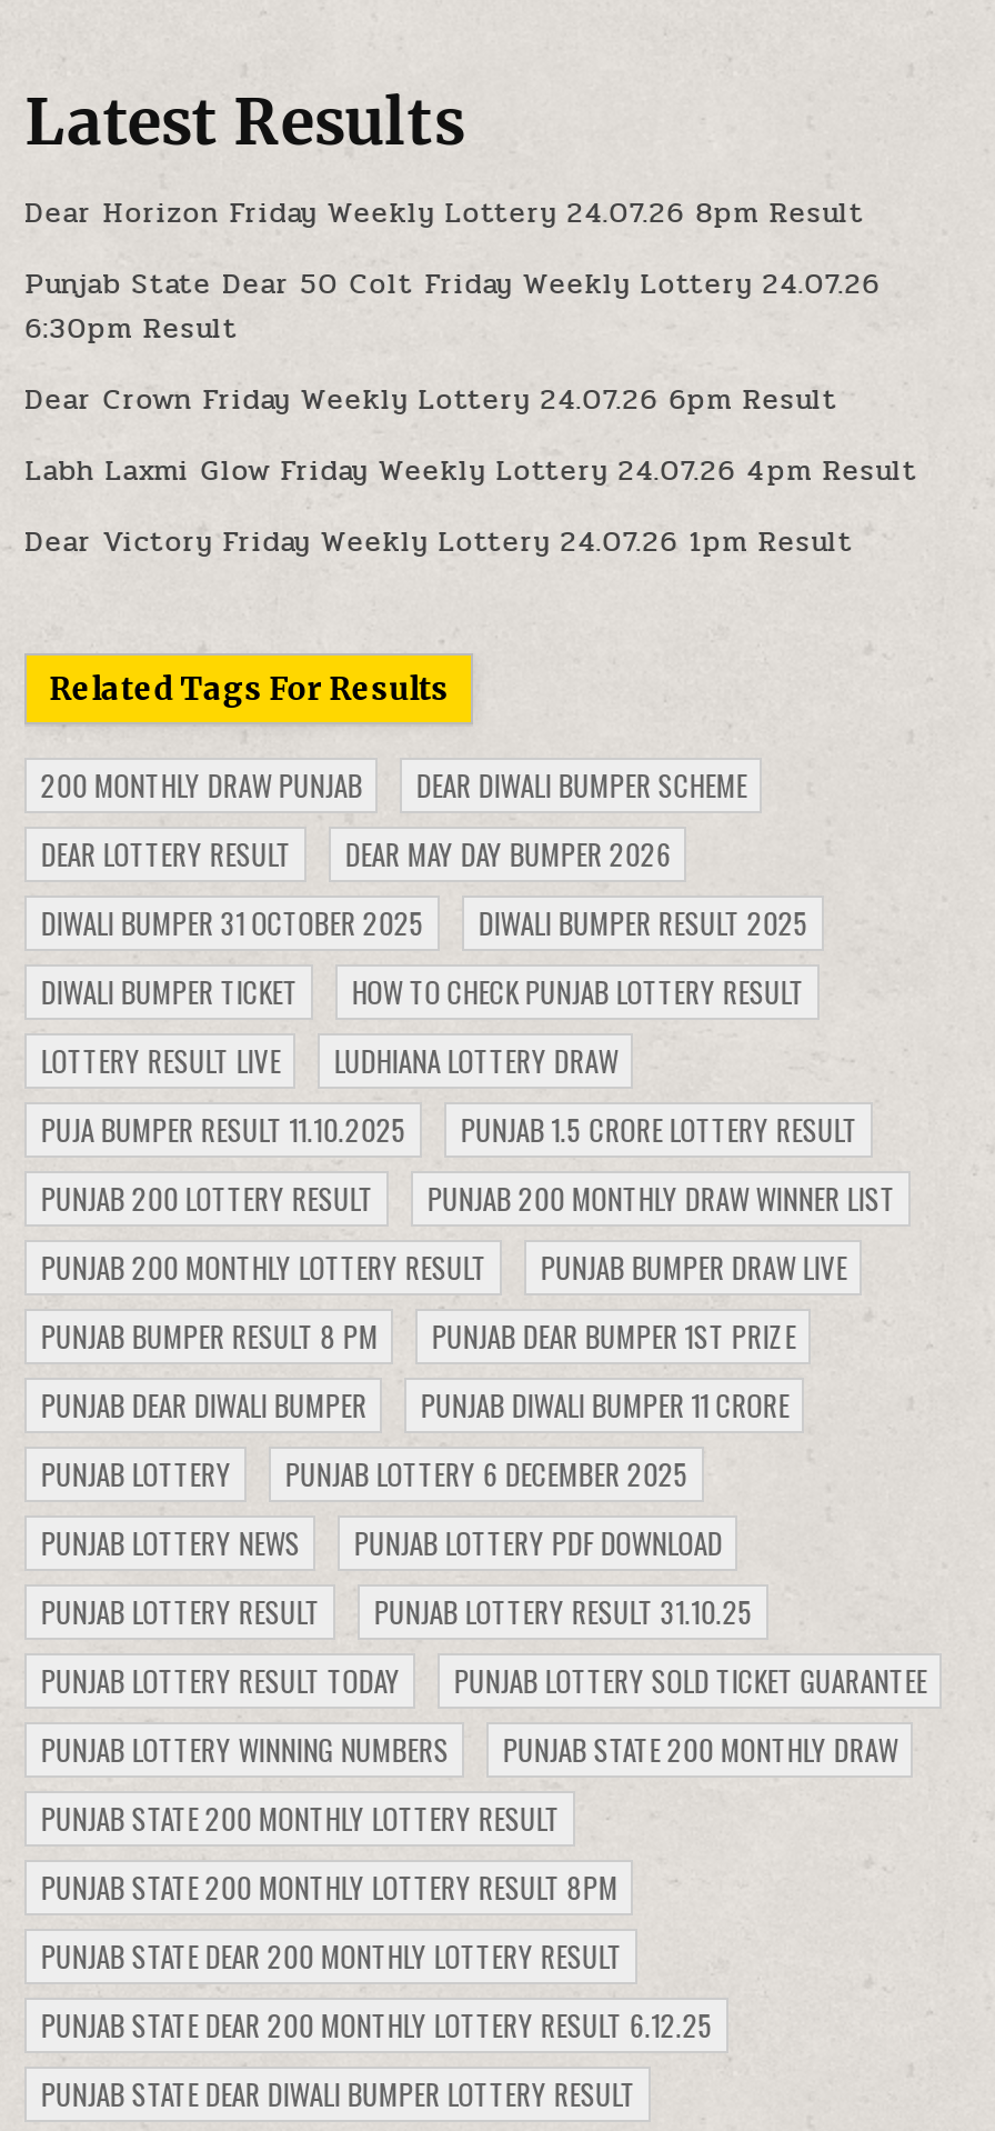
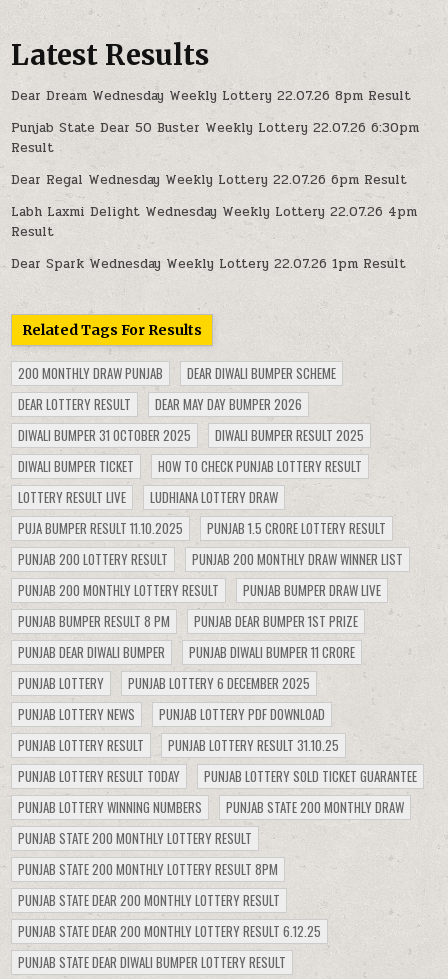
- Dear Horizon Friday Weekly Lottery 24.07.26 8pm Result
+ Dear Dream Wednesday Weekly Lottery 22.07.26 8pm Result

- Punjab State Dear 50 Colt Friday Weekly Lottery 24.07.26
- 6:30pm Result
+ Punjab State Dear 50 Buster Weekly Lottery 22.07.26 6:30pm
+ Result

- Dear Crown Friday Weekly Lottery 24.07.26 6pm Result
+ Dear Regal Wednesday Weekly Lottery 22.07.26 6pm Result

- Labh Laxmi Glow Friday Weekly Lottery 24.07.26 4pm Result
+ Labh Laxmi Delight Wednesday Weekly Lottery 22.07.26 4pm
+ Result

- Dear Victory Friday Weekly Lottery 24.07.26 1pm Result
+ Dear Spark Wednesday Weekly Lottery 22.07.26 1pm Result
